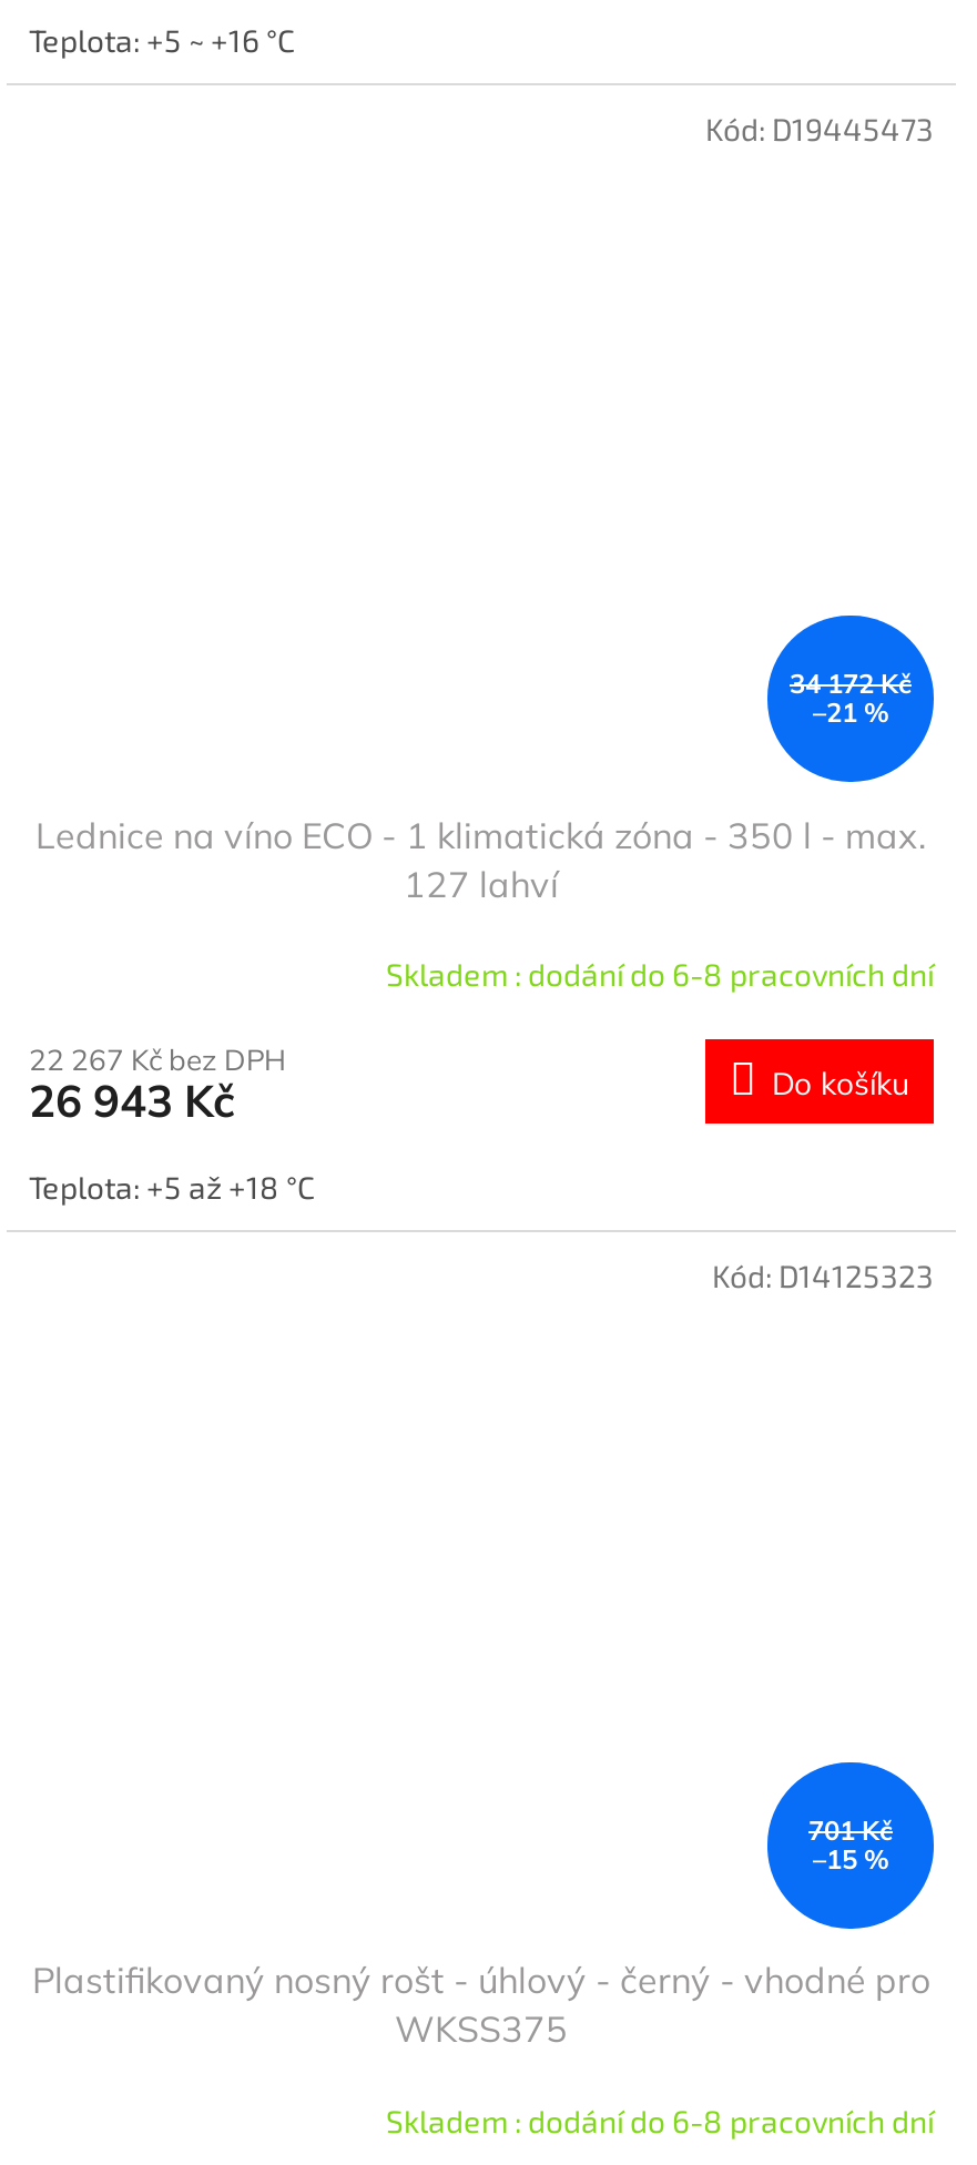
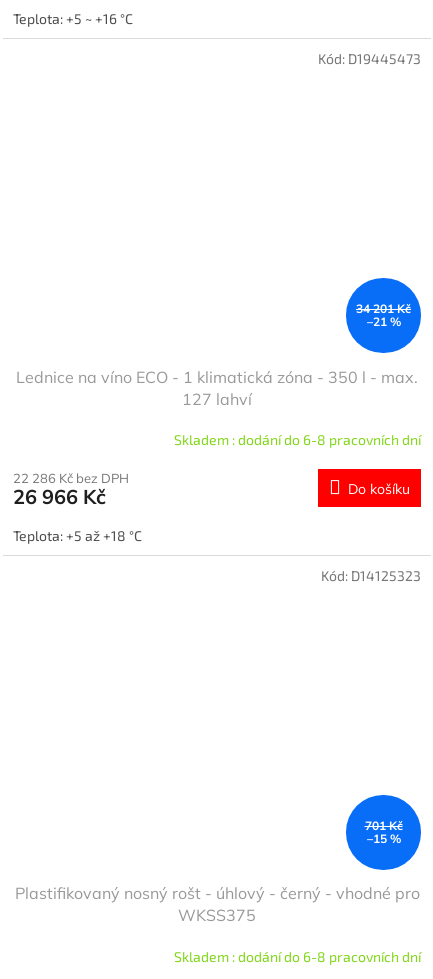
- 34 172 Kč
+ 34 201 Kč

- 22 267 Kč bez DPH
+ 22 286 Kč bez DPH

- 26 943 Kč
+ 26 966 Kč
